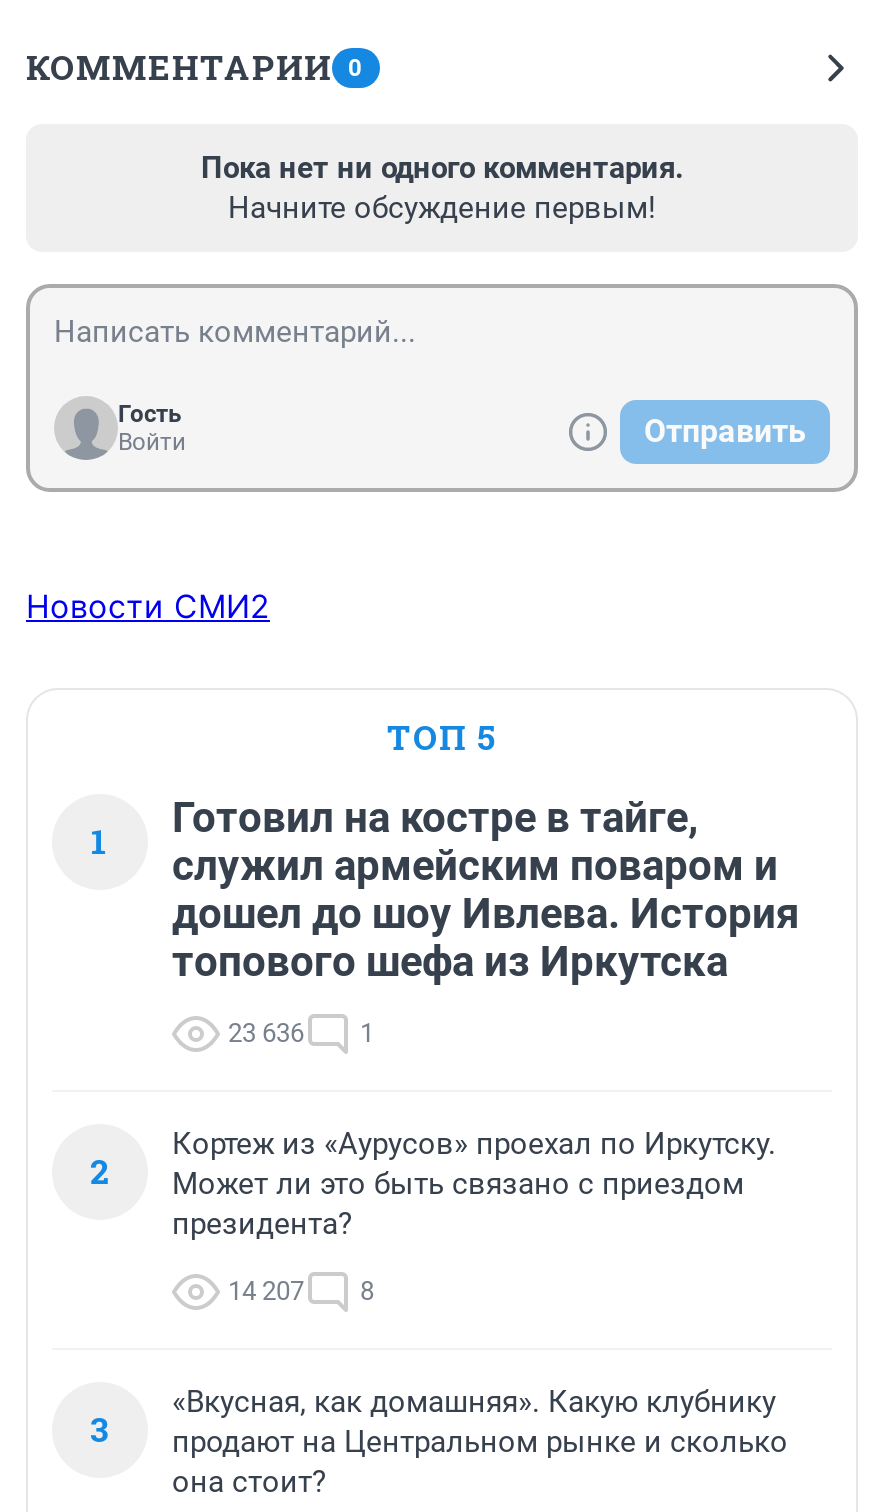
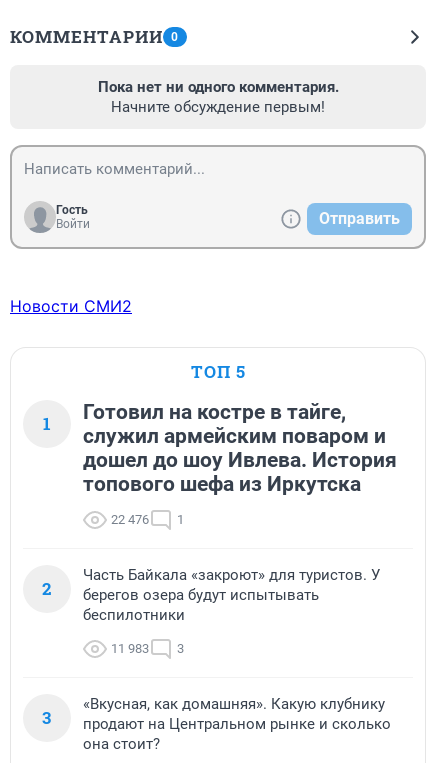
- 23 636 1
+ 22 476 1

- Кортеж из «Аурусов» проехал по Иркутску.
- Может ли это быть связано с приездом
- президента?
+ Часть Байкала «закроют» для туристов. У
+ берегов озера будут испытывать
+ беспилотники

- 14 207
- 8
+ 11 983
+ 3
